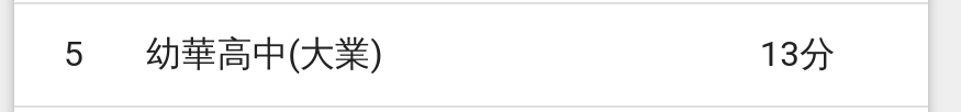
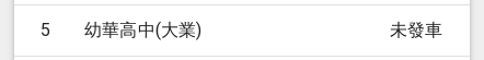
- 13分
+ 未發車
